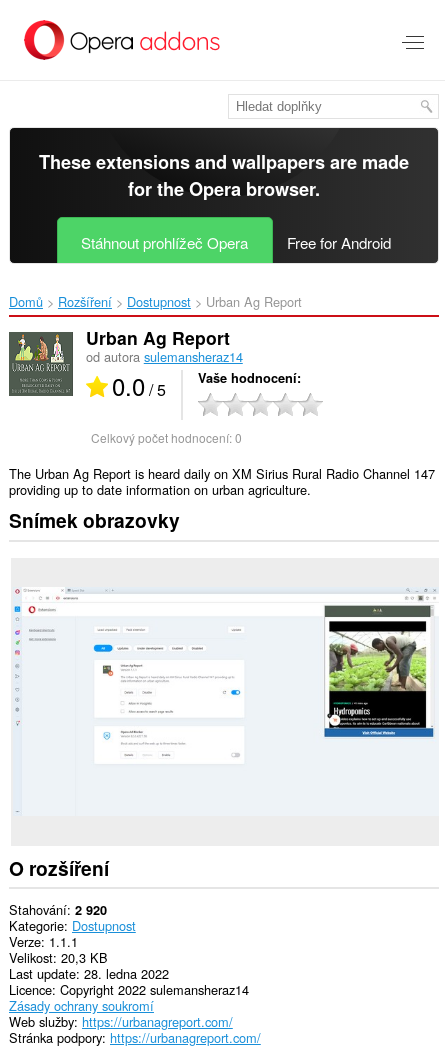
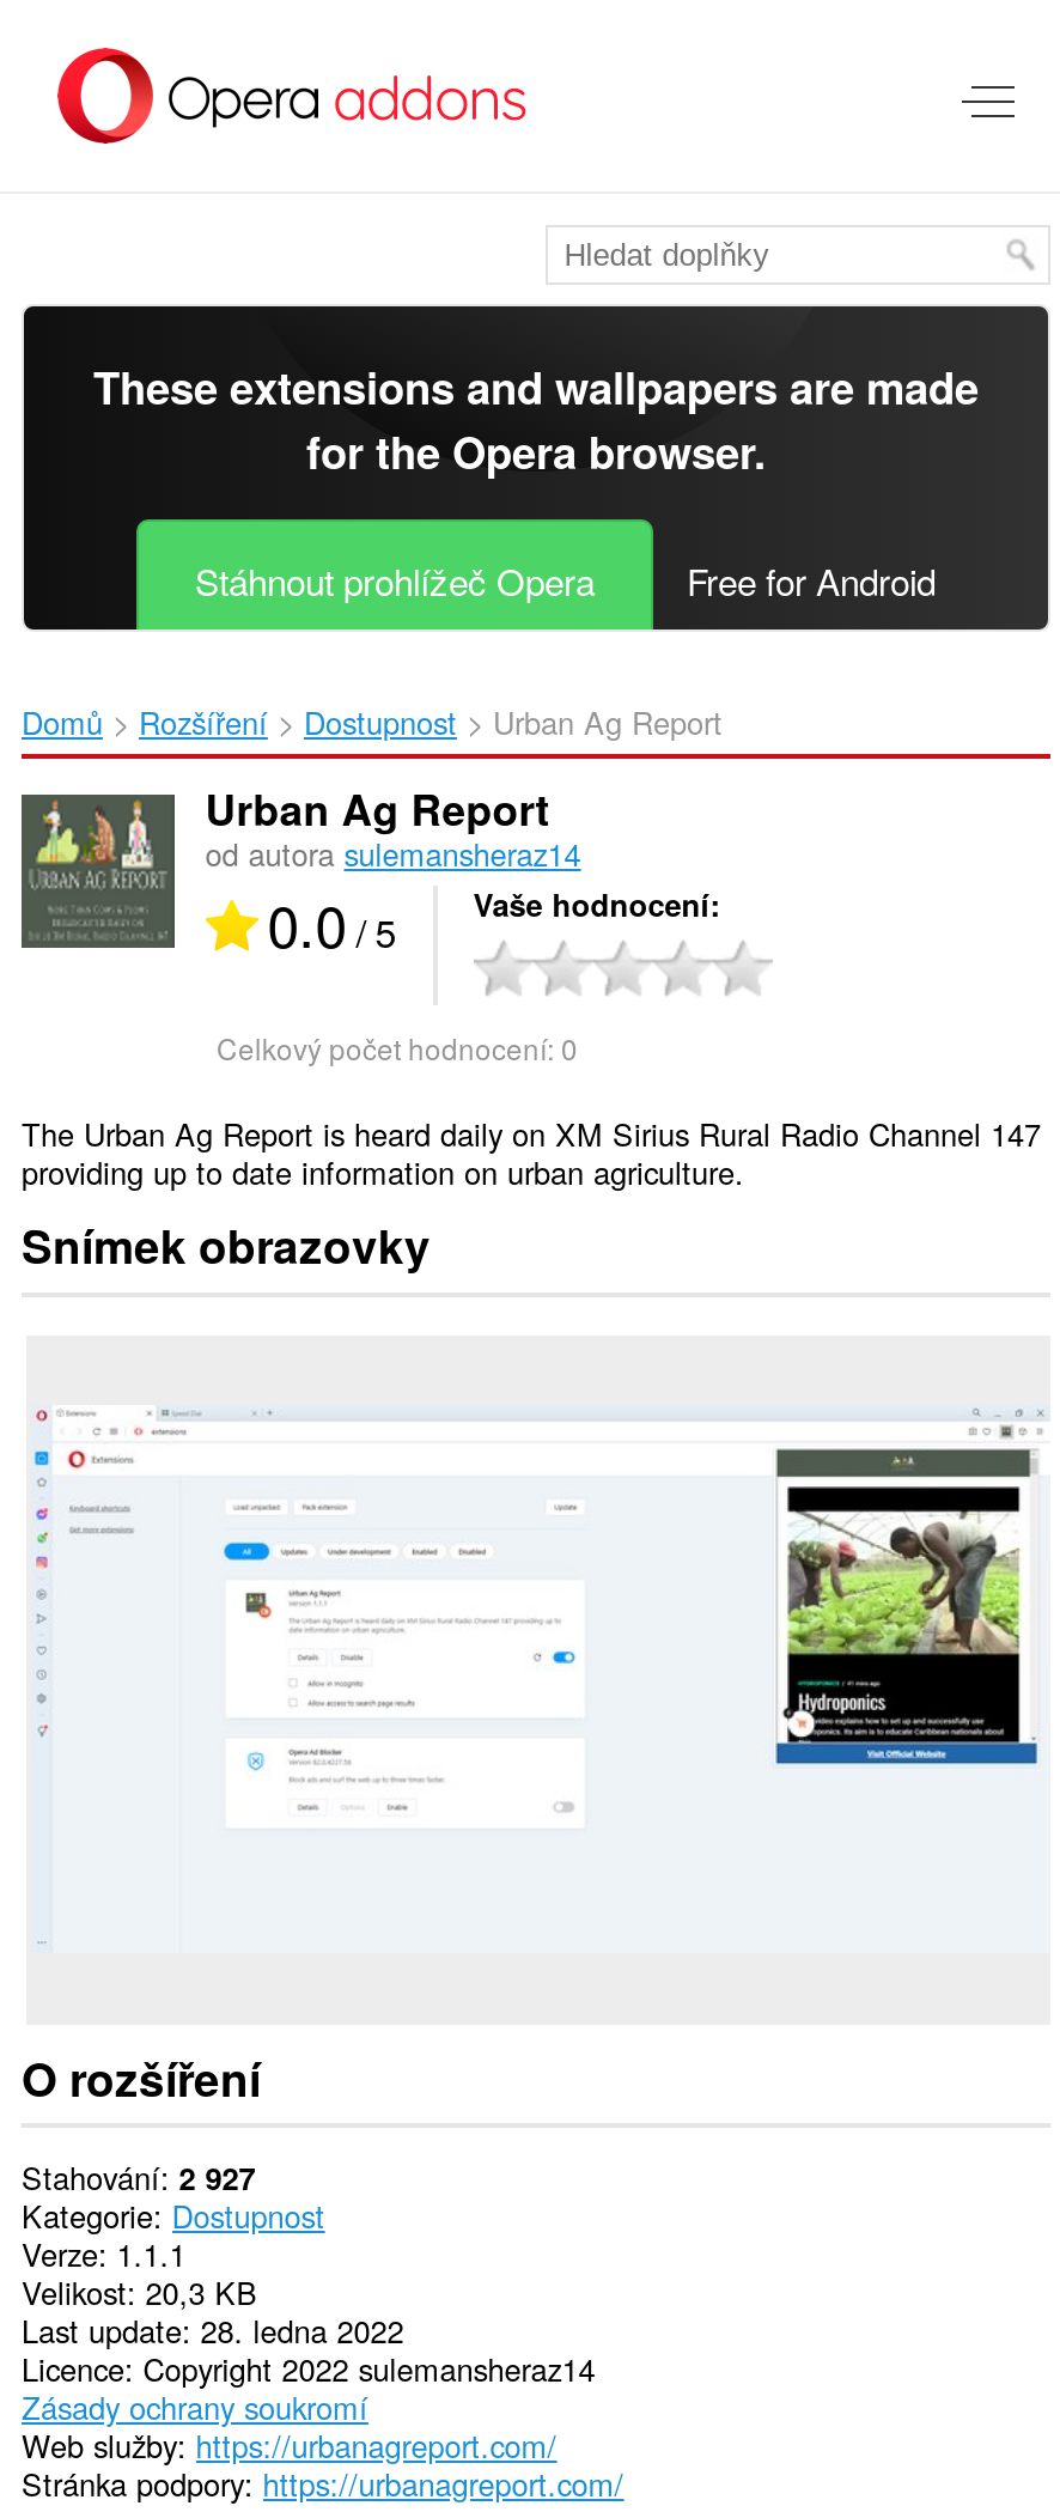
- Stahování 2 920
+ Stahování 2 927
